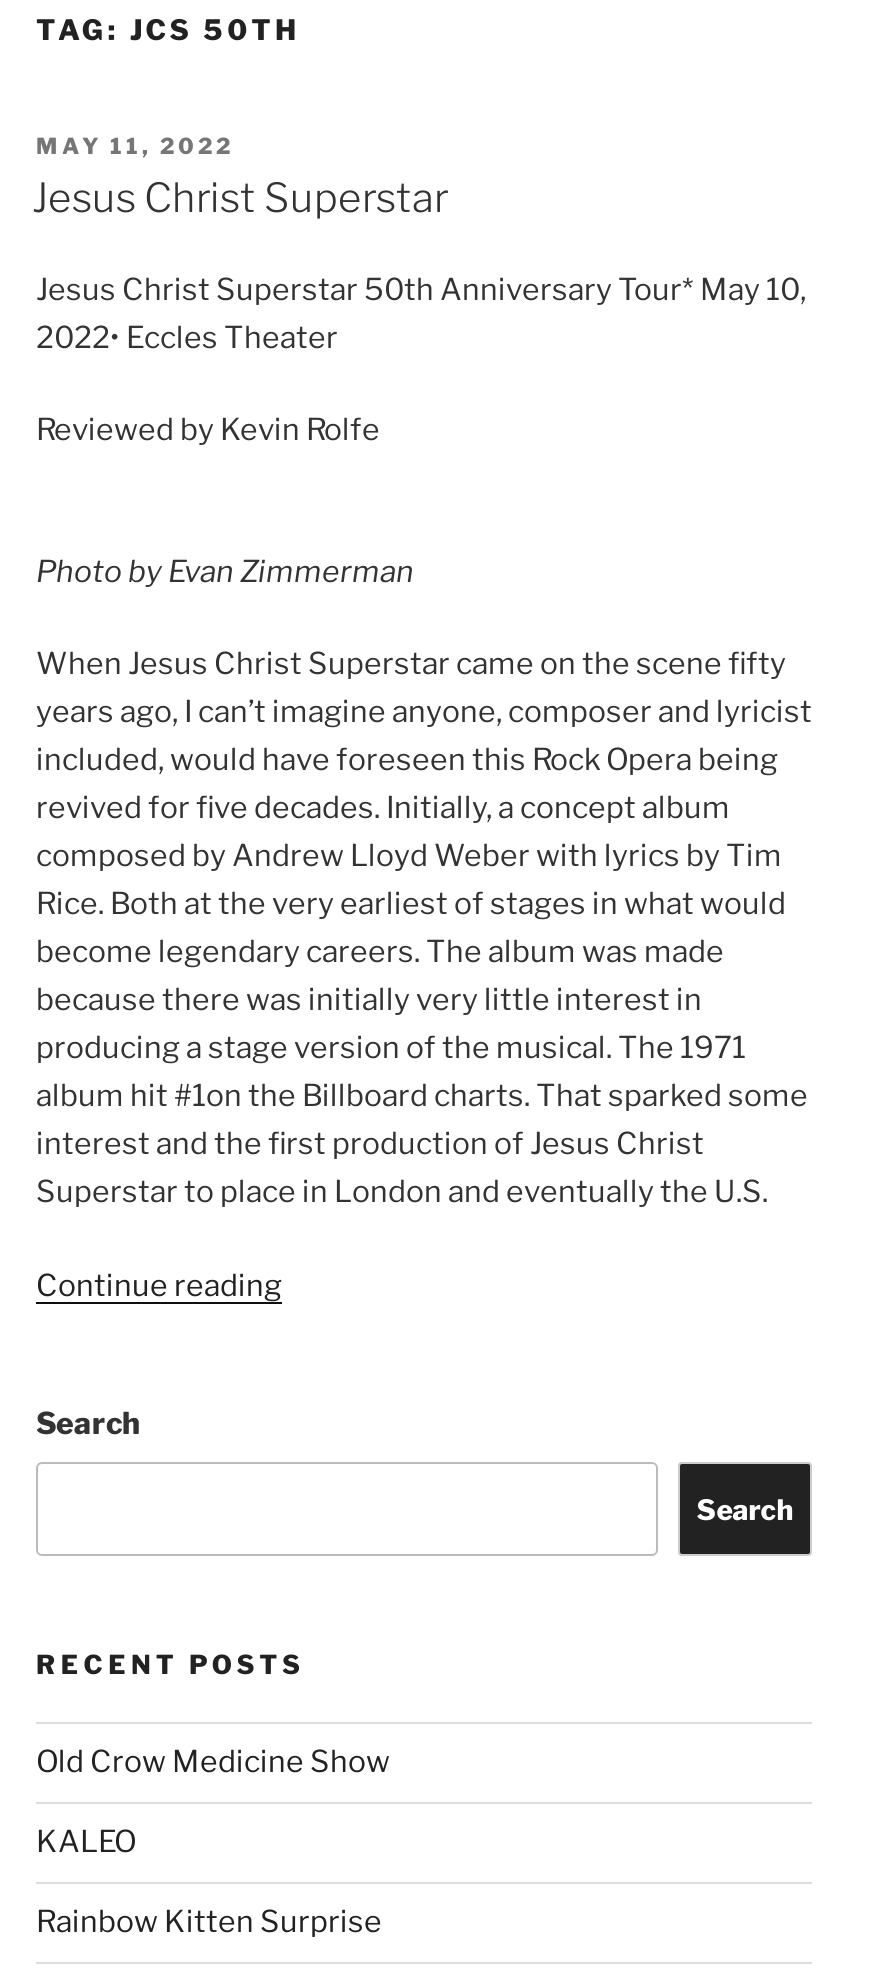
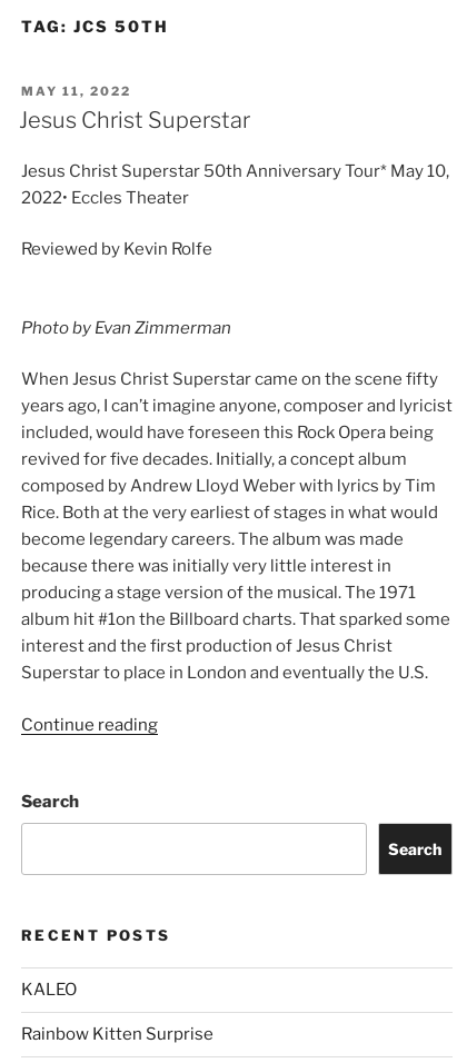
- Old Crow Medicine Show
